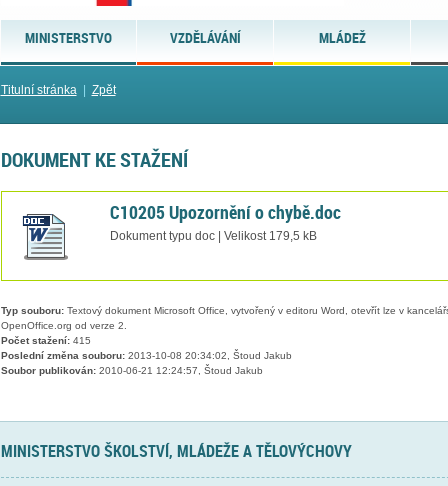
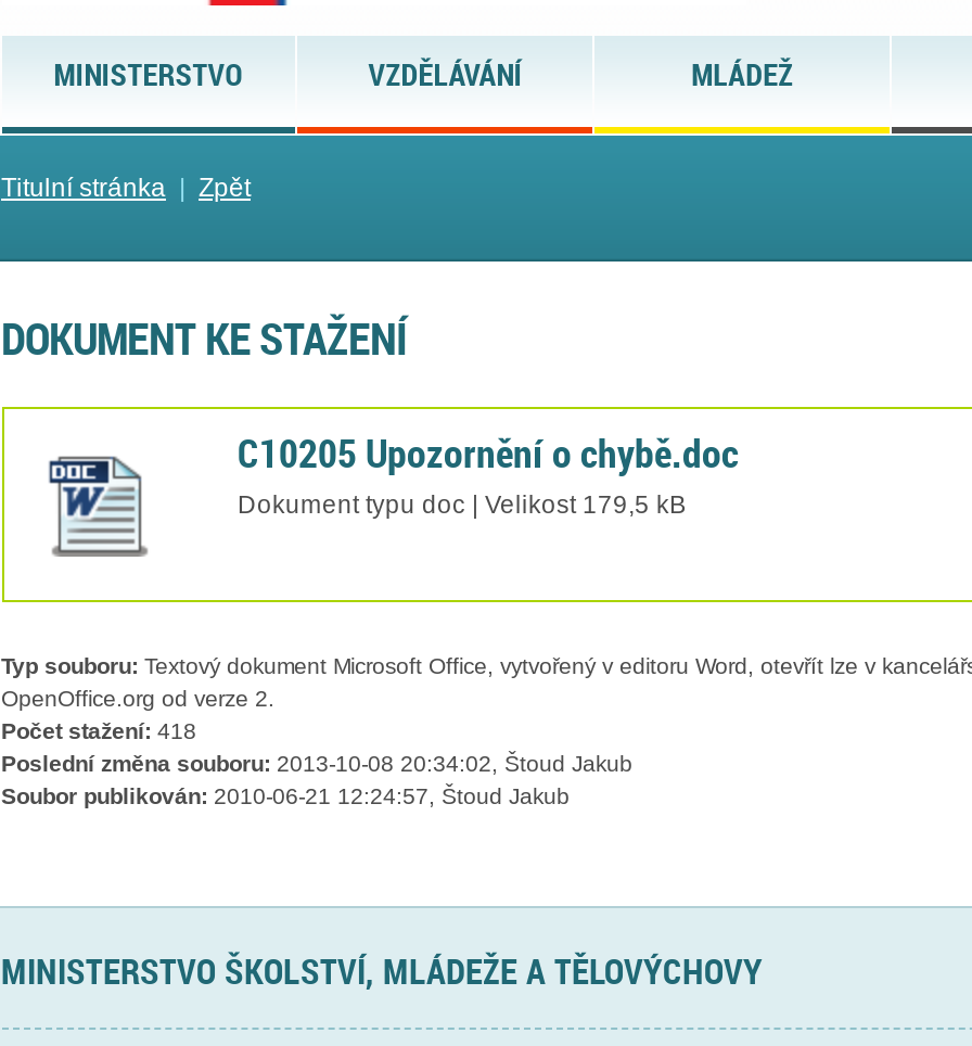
- Počet stažení: 415
+ Počet stažení: 418
